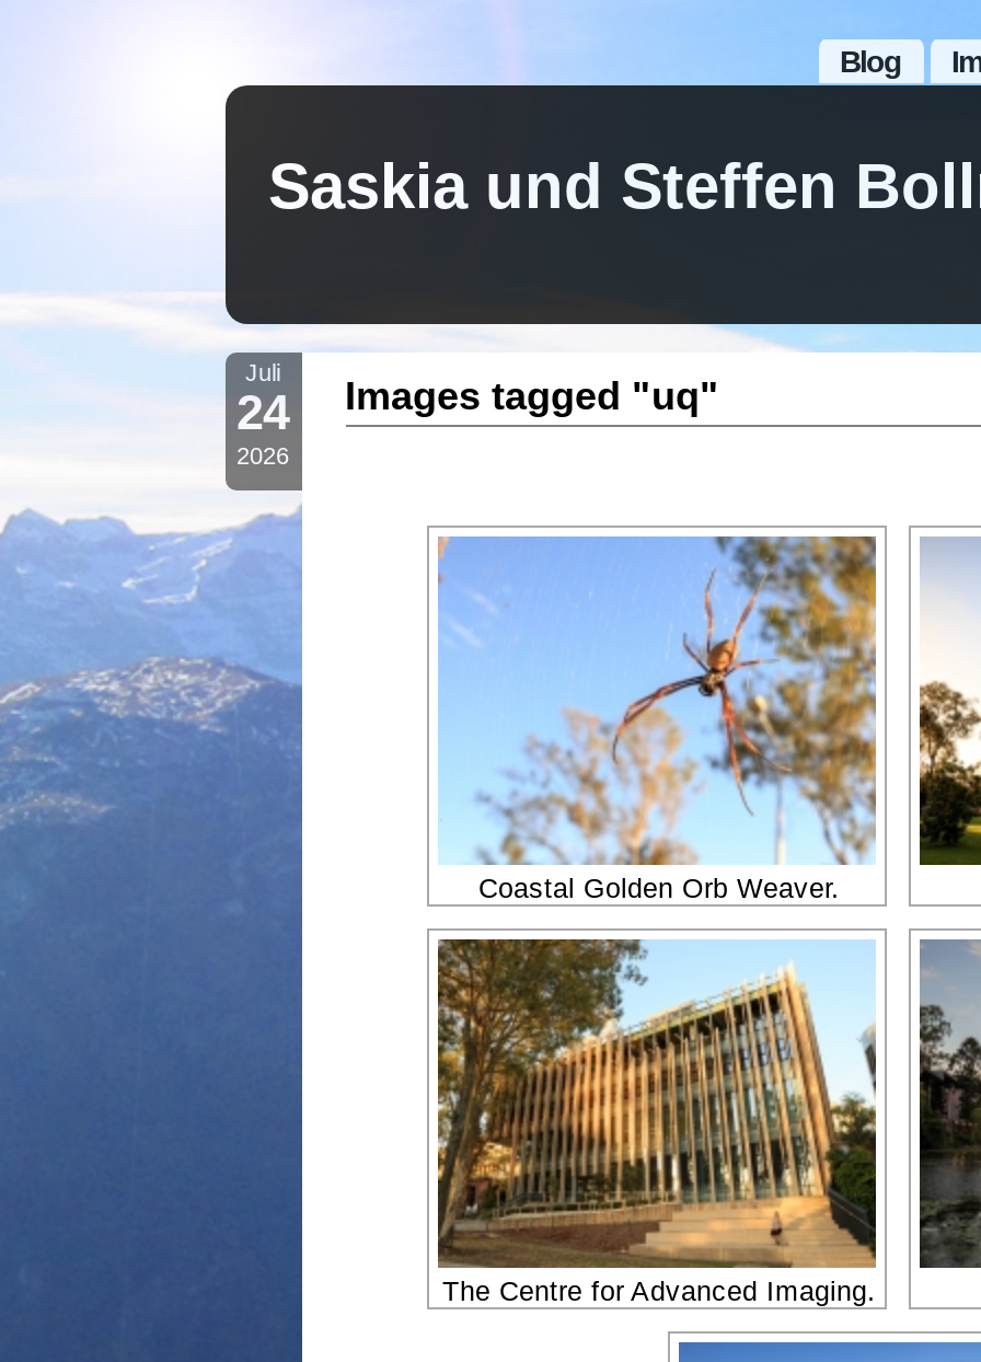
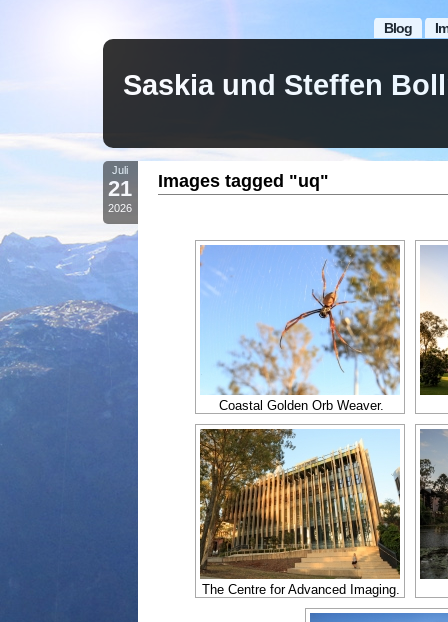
- 24 Images tagged "uq"
+ 21 Images tagged "uq"
